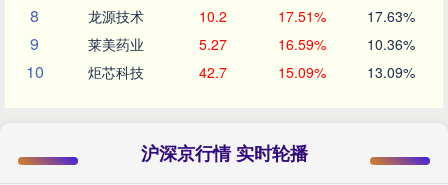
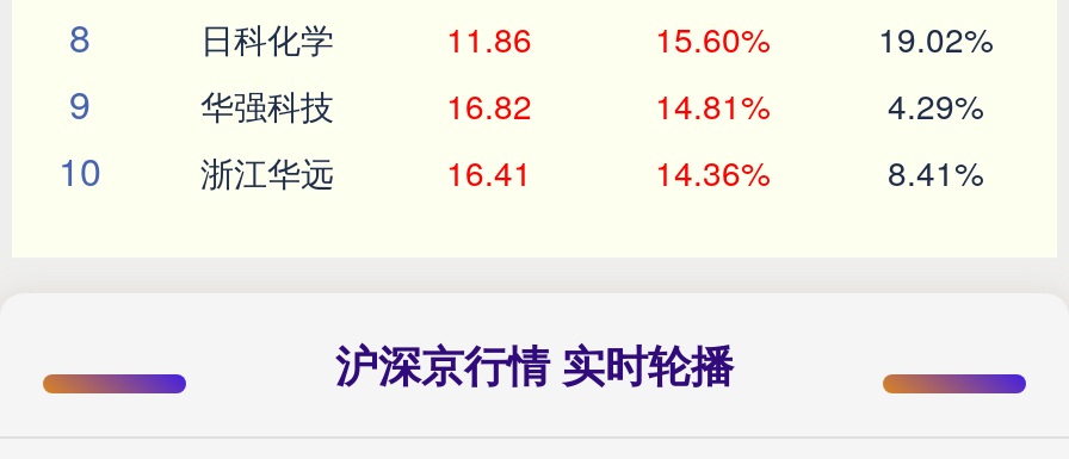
- 龙源技术
- 10.2
- 17.51%
- 17.63%
+ 日科化学
+ 11.86
+ 15.60%
+ 19.02%

- 莱美药业
- 5.27
- 16.59%
- 10.36%
+ 华强科技
+ 16.82
+ 14.81%
+ 4.29%

- 炬芯科技
- 42.7
- 15.09%
- 13.09%
+ 浙江华远
+ 16.41
+ 14.36%
+ 8.41%
